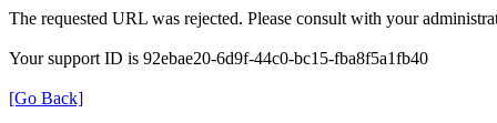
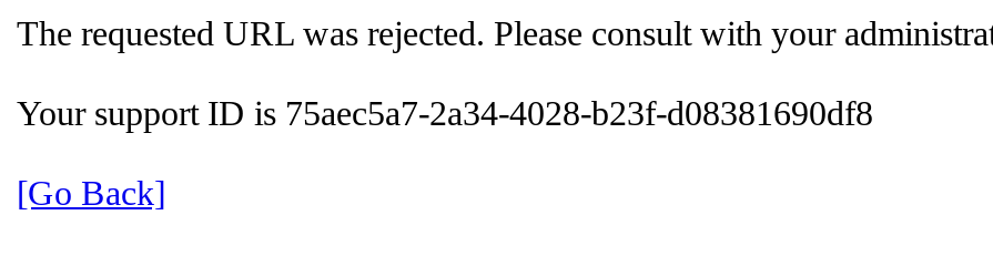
- Your support ID is 92ebae20-6d9f-44c0-bc15-fba8f5a1fb40
+ Your support ID is 75aec5a7-2a34-4028-b23f-d08381690df8
